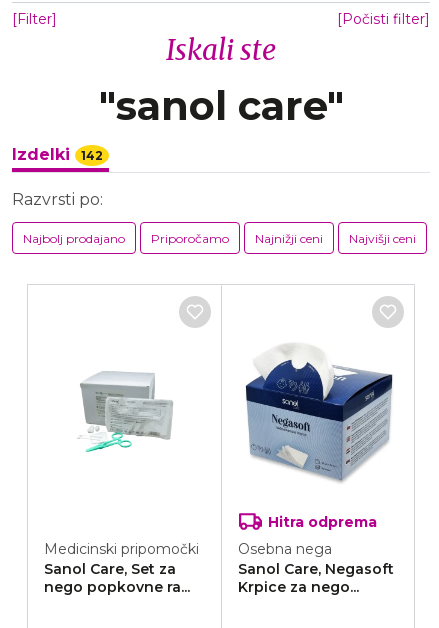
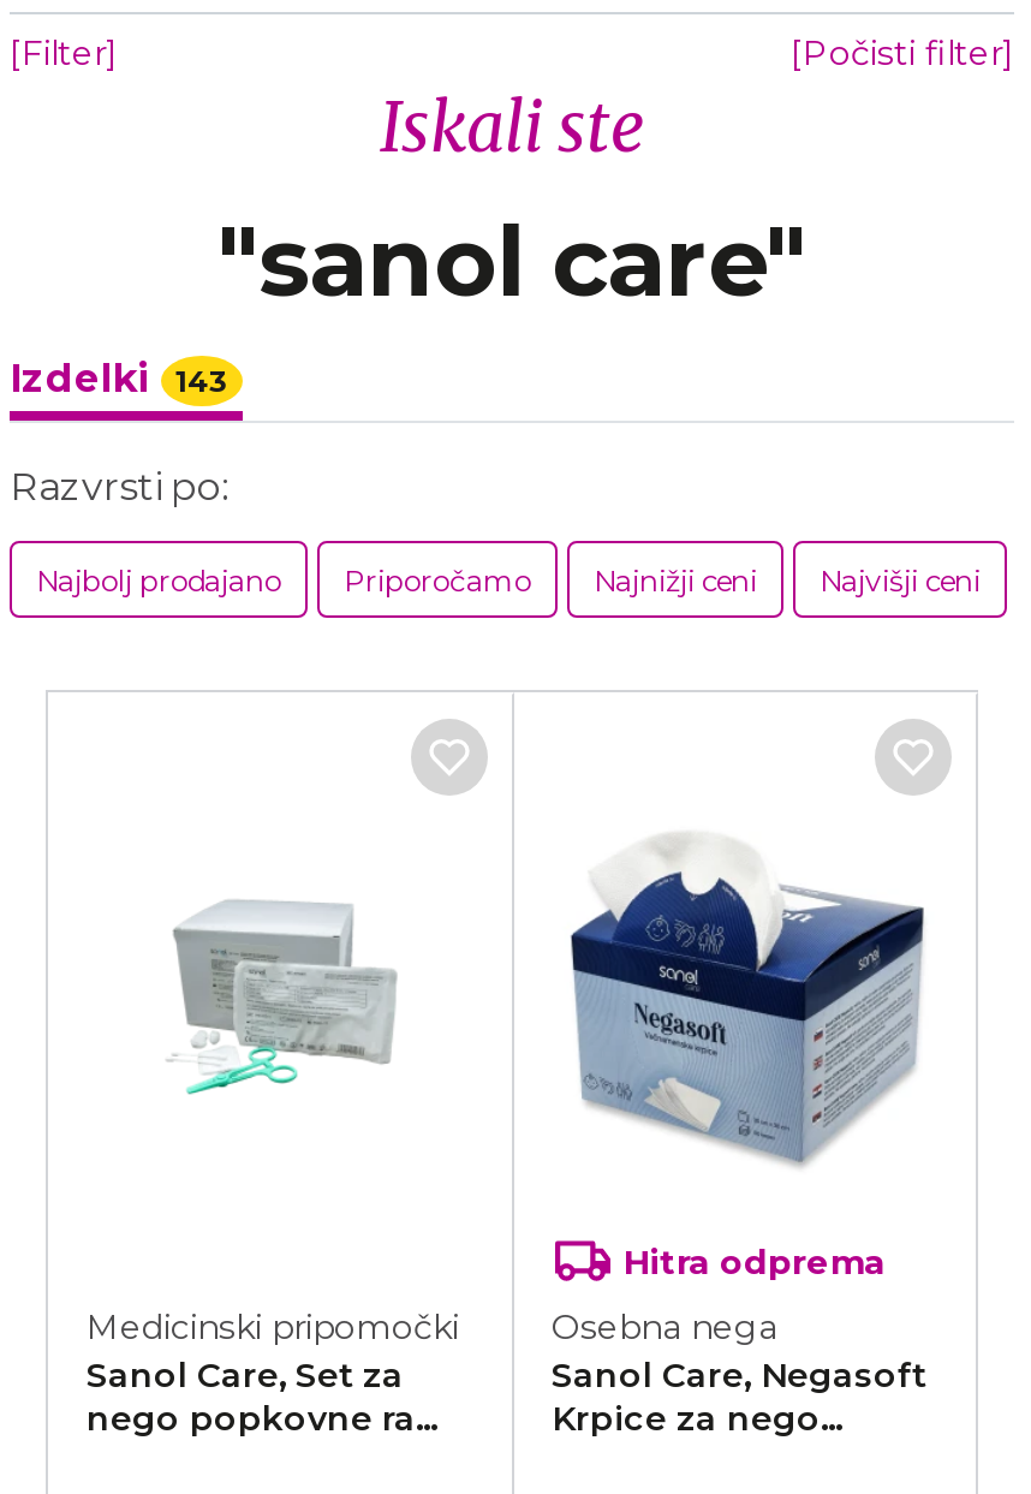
- Izdelki 142
+ Izdelki 143
